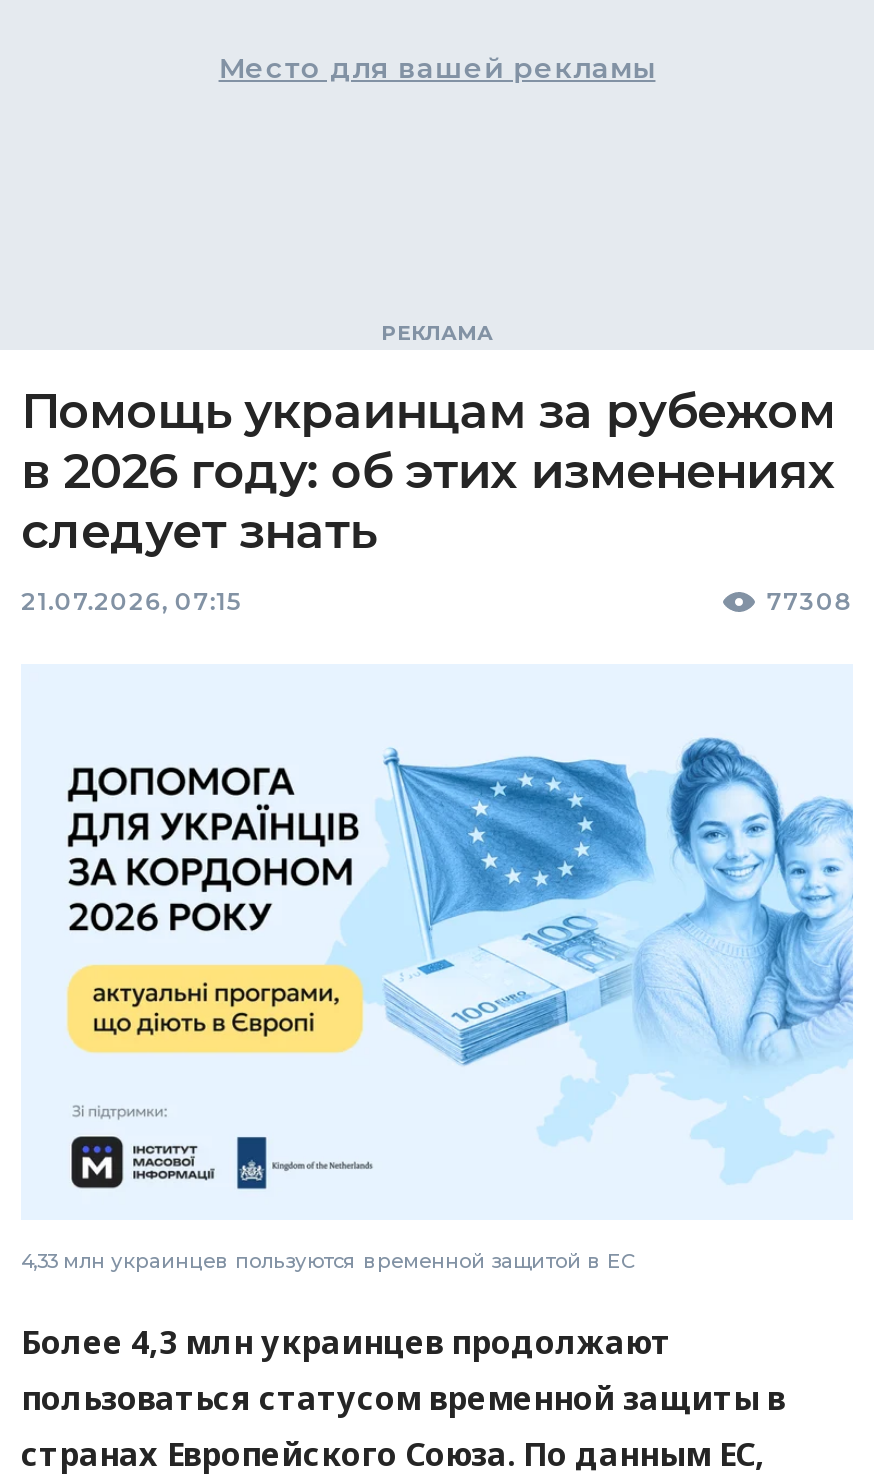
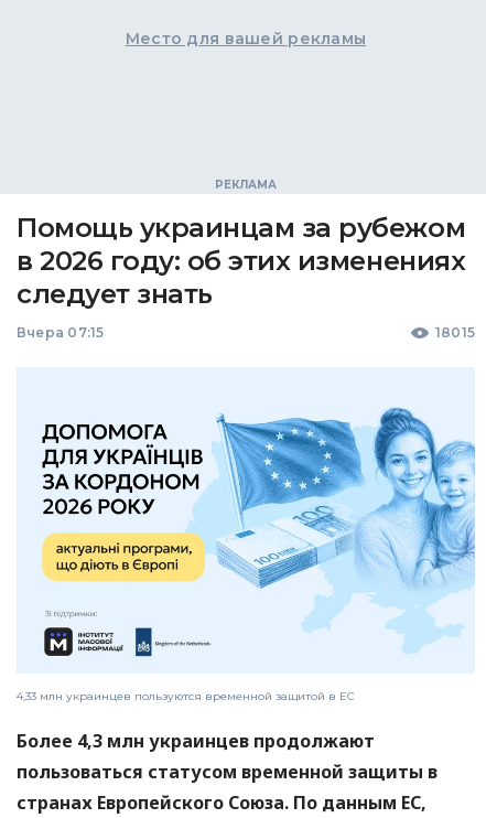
- 21.07.2026, 07:15
- 77308
+ Вчера 07:15
+ 18015
